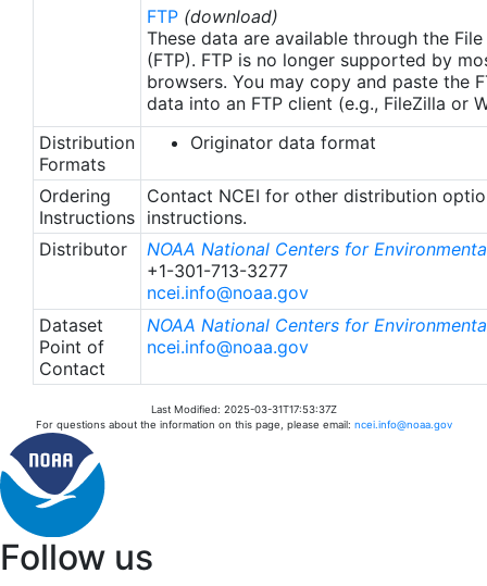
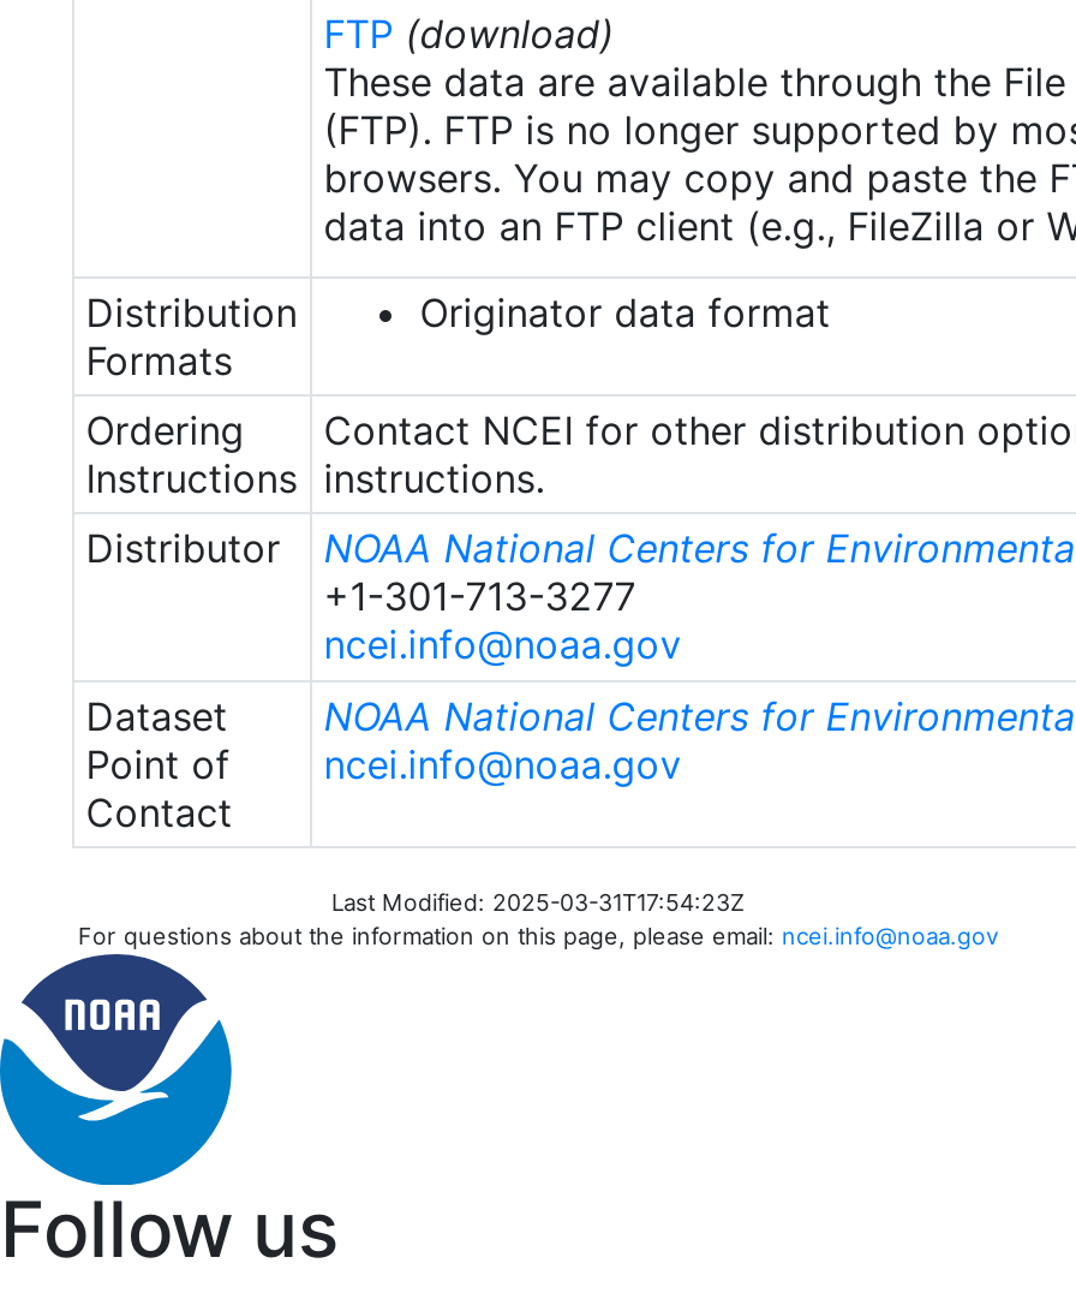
- Last Modified: 2025-03-31T17:53:37Z
+ Last Modified: 2025-03-31T17:54:23Z
